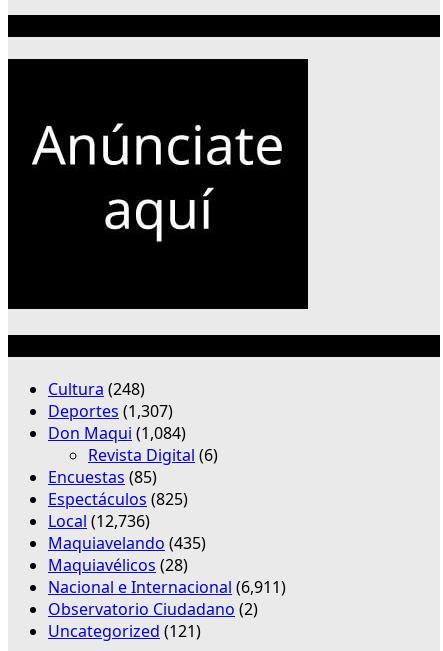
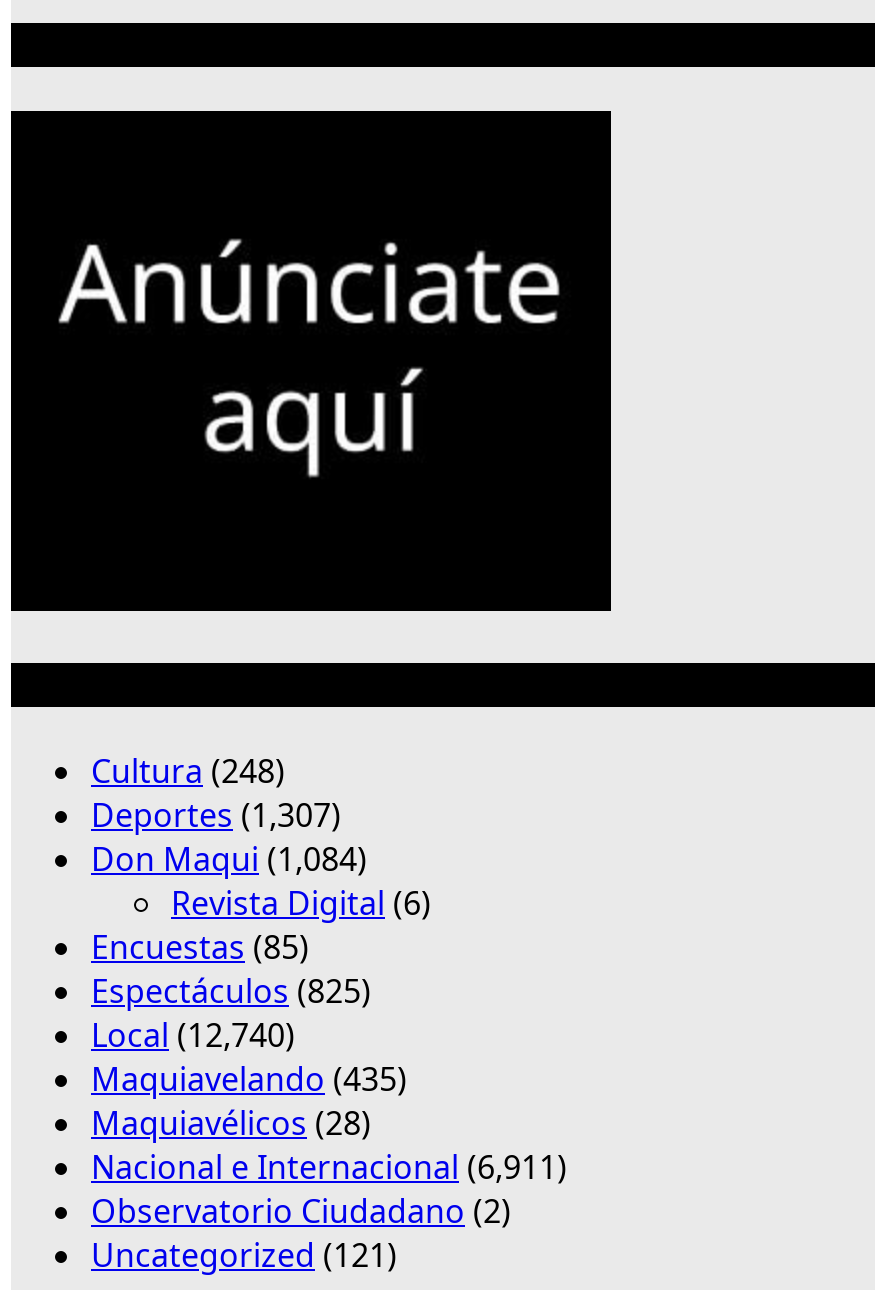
- Local (12,736)
+ Local (12,740)
